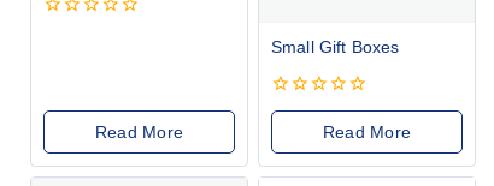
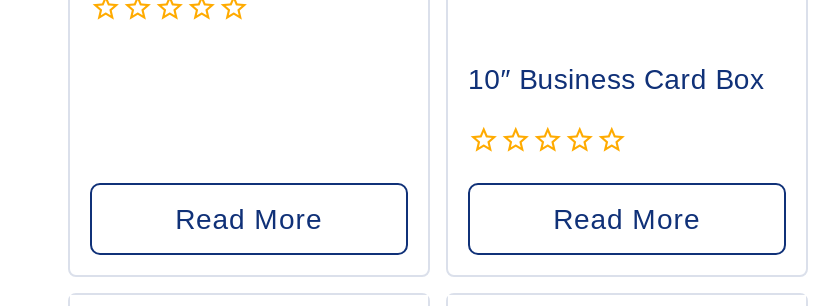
- Small Gift Boxes
+ 10″ Business Card Box
